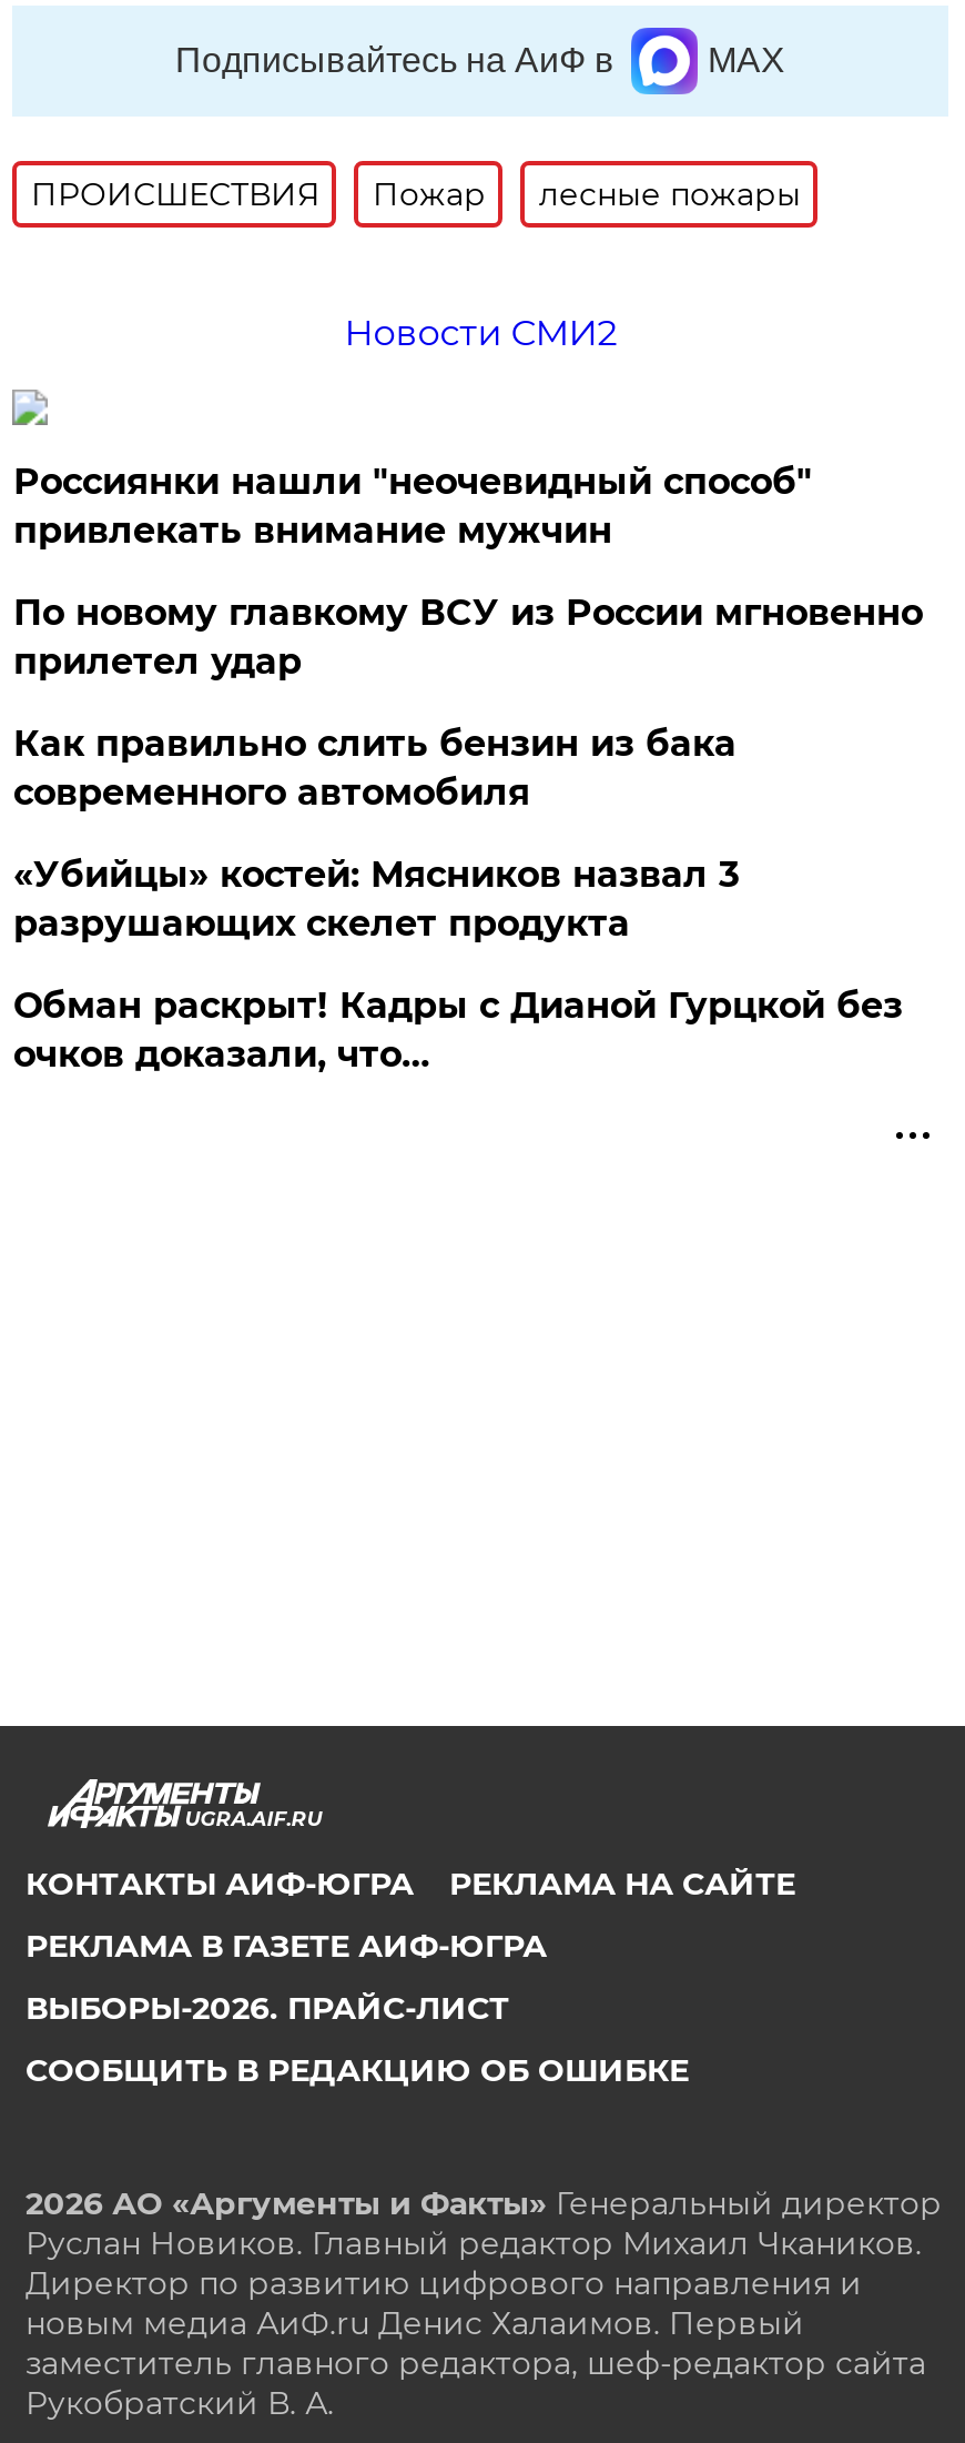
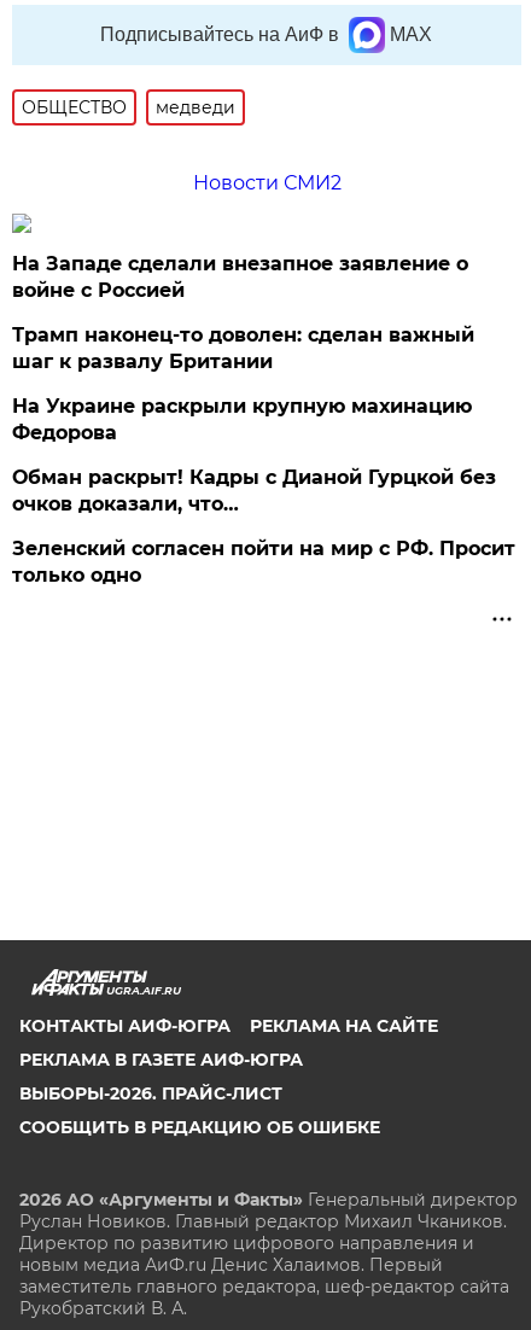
- ПРОИСШЕСТВИЯ
- Пожар
- лесные пожары
+ ОБЩЕСТВО
+ медведи

- Россиянки нашли "неочевидный способ"
- привлекать внимание мужчин
- По новому главкому ВСУ из России мгновенно
- прилетел удар
- Как правильно слить бензин из бака
- современного автомобиля
- «Убийцы» костей: Мясников назвал 3
- разрушающих скелет продукта
+ На Западе сделали внезапное заявление о
+ войне с Россией
+ Трамп наконец-то доволен: сделан важный
+ шаг к развалу Британии
+ На Украине раскрыли крупную махинацию
+ Федорова

moved up: Обман раскрыт! Кадры с Дианой Гурцкой без | очков доказали, что…

+ Зеленский согласен пойти на мир с РФ. Просит
+ только одно
